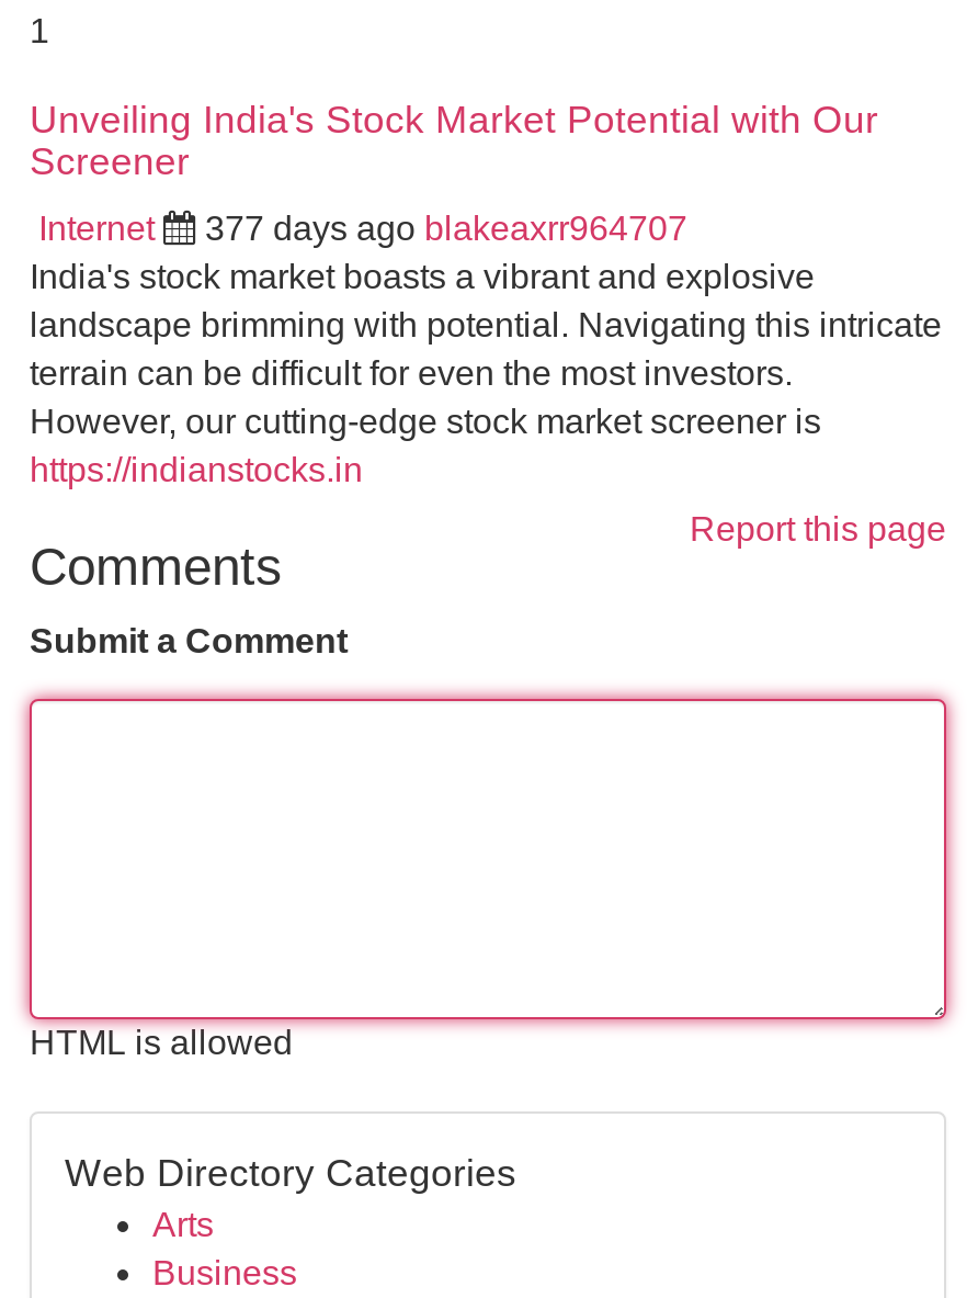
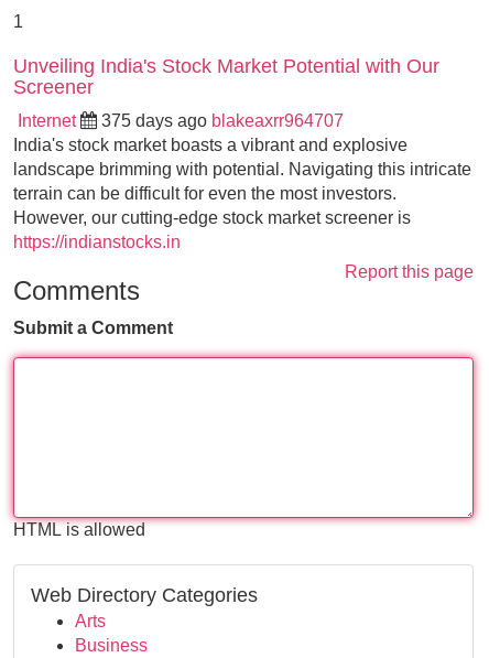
- 377 days ago blakeaxrr964707
+ 375 days ago blakeaxrr964707
